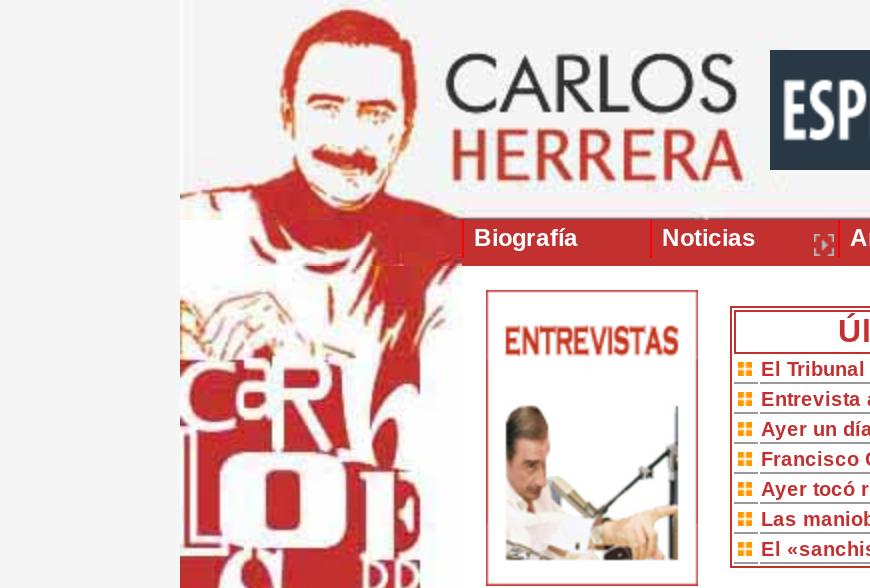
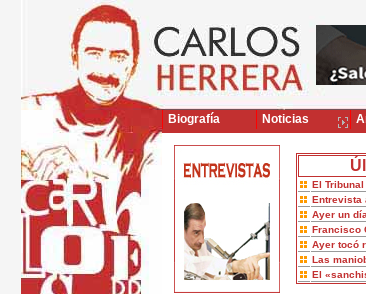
- [image]
+ [image]
